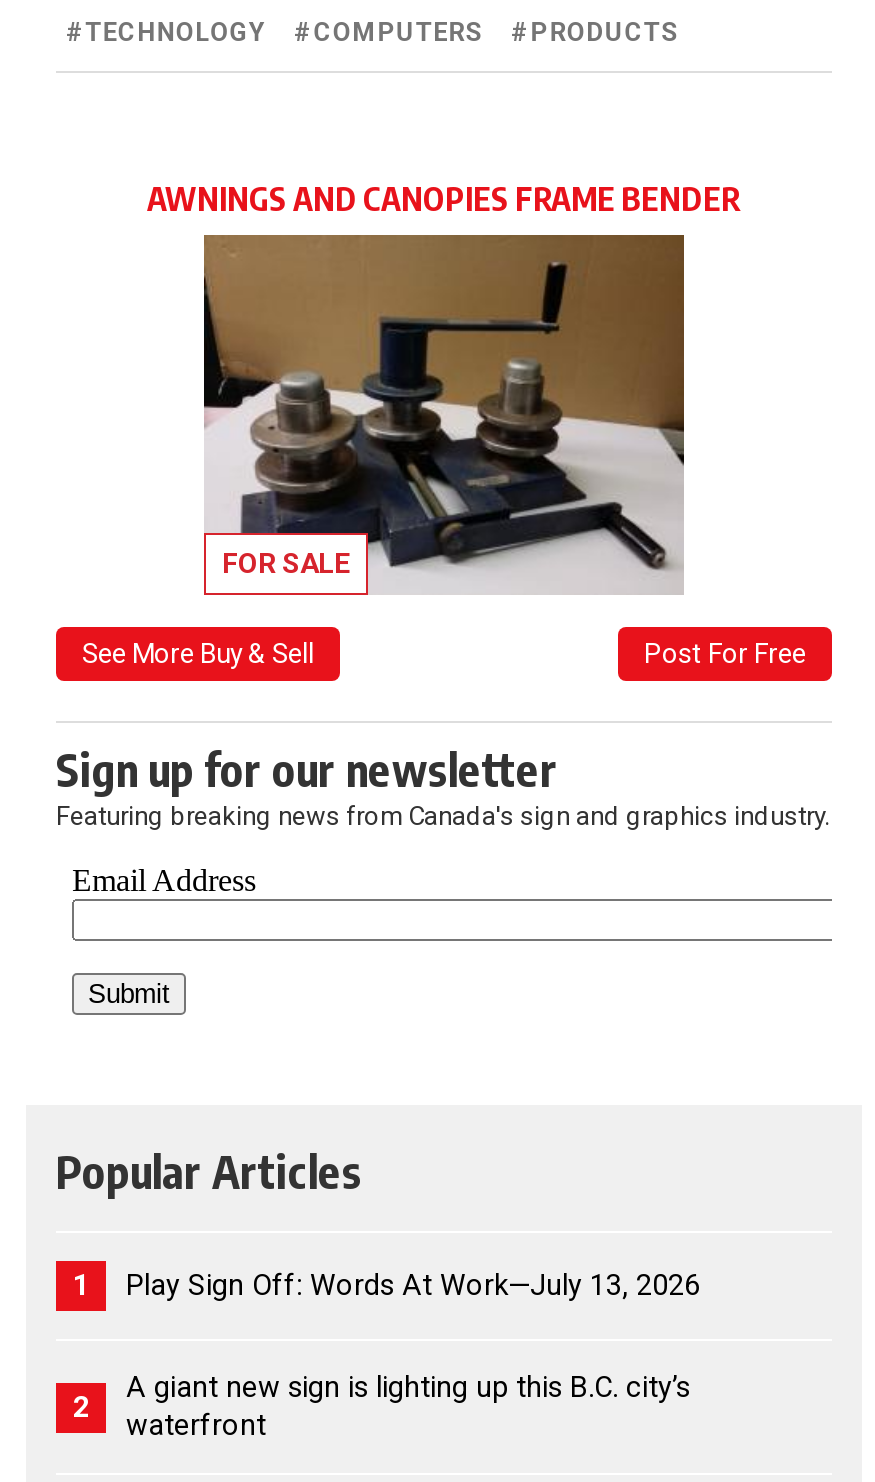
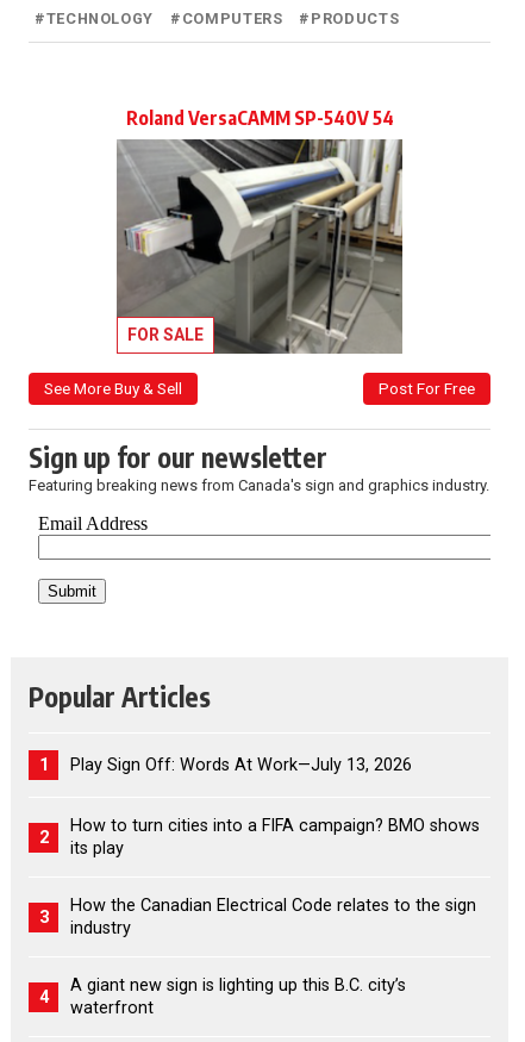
- AWNINGS AND CANOPIES FRAME BENDER
+ Roland VersaCAMM SP-540V 54

- [image]
+ [image]

+ How to turn cities into a FIFA campaign? BMO shows
+ its play
+ 3

+ How the Canadian Electrical Code relates to the sign
+ industry
+ 4
